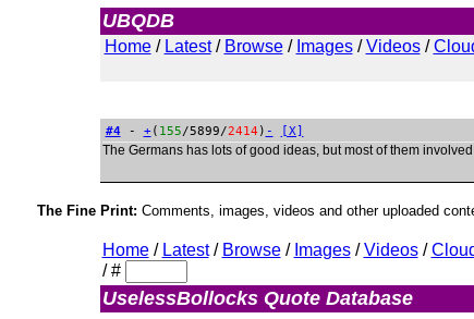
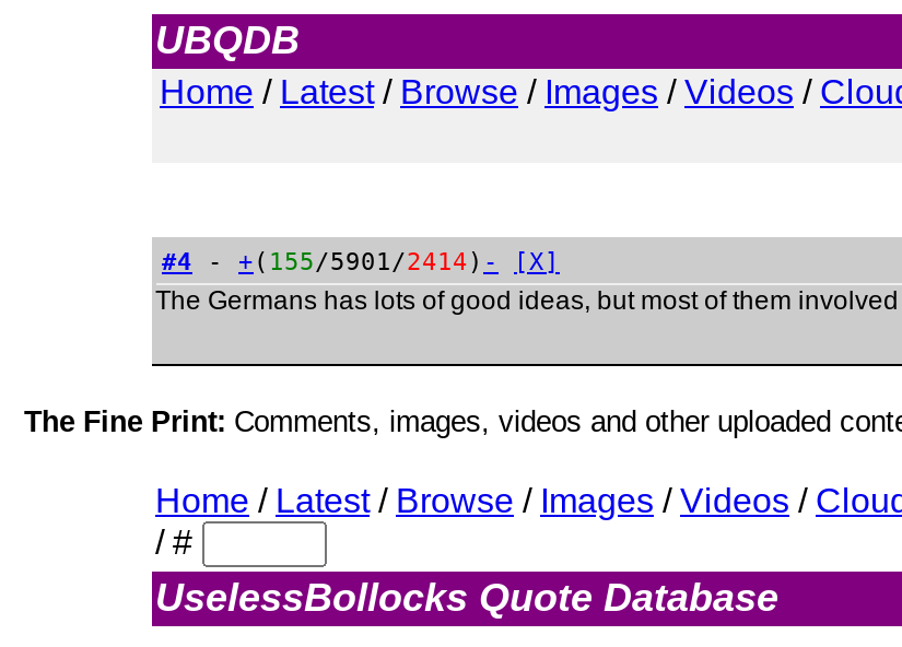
- #4 - + (155 /5899/2414) - [X]
+ #4 - + (155 /5901/2414) - [X]
